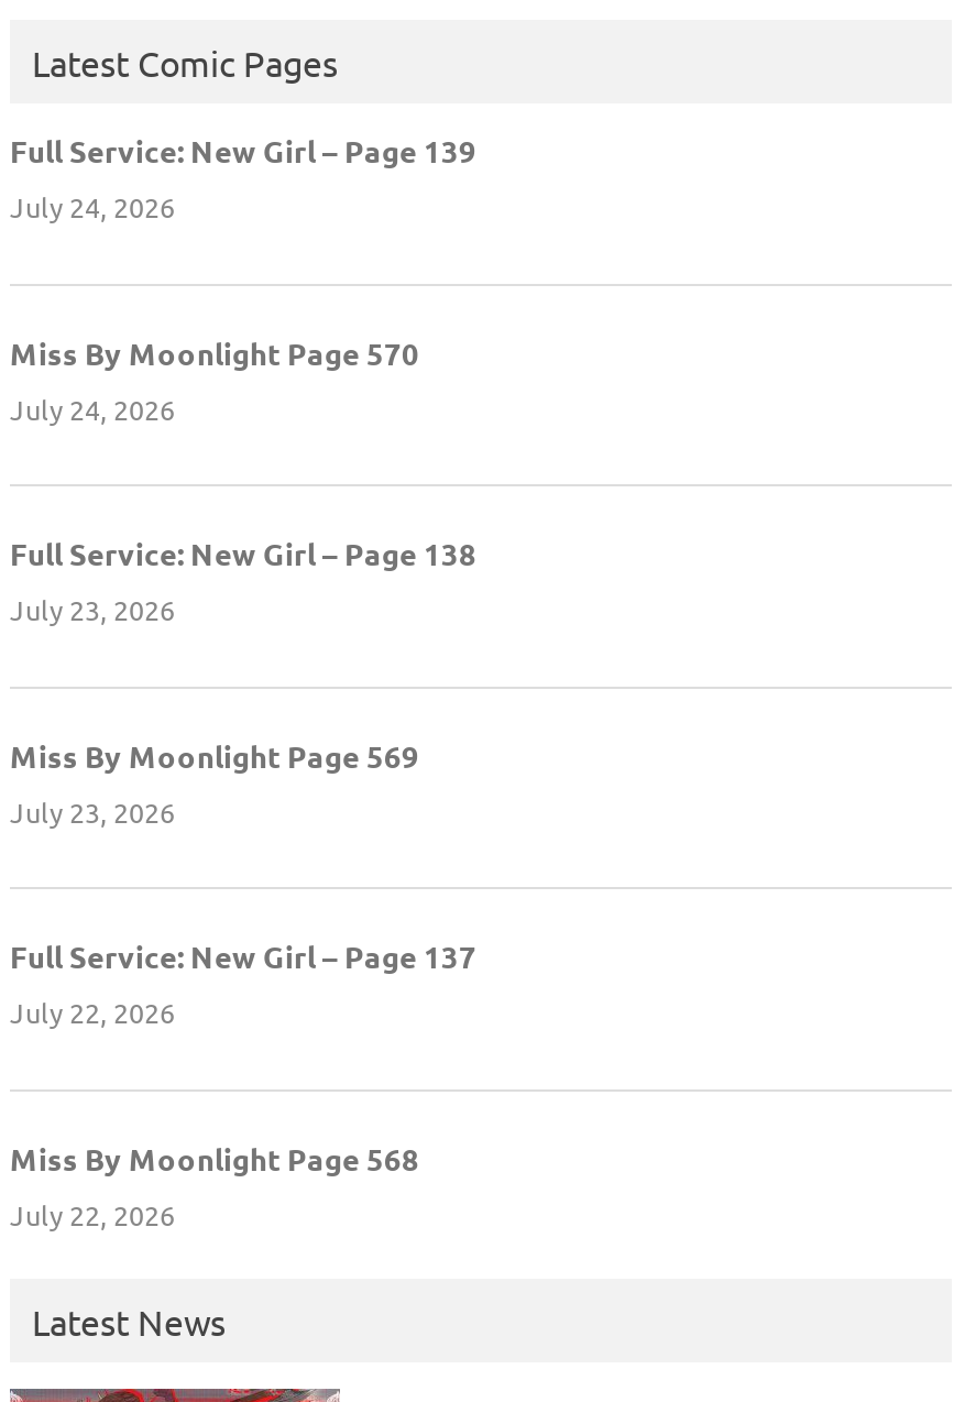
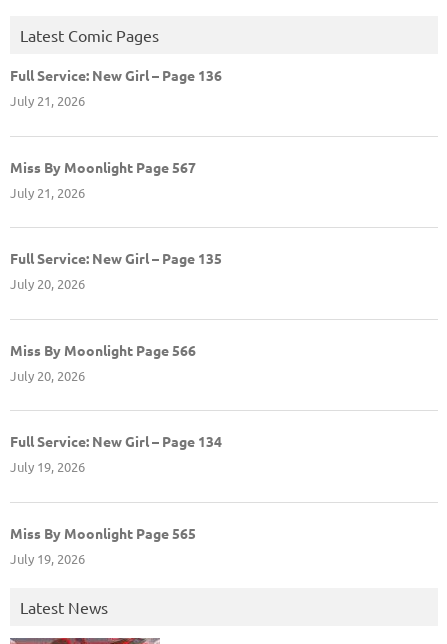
- Full Service: New Girl – Page 139
+ Full Service: New Girl – Page 136

- July 24, 2026
+ July 21, 2026

- Miss By Moonlight Page 570
+ Miss By Moonlight Page 567

- July 24, 2026
+ July 21, 2026

- Full Service: New Girl – Page 138
+ Full Service: New Girl – Page 135

- July 23, 2026
+ July 20, 2026

- Miss By Moonlight Page 569
+ Miss By Moonlight Page 566

- July 23, 2026
+ July 20, 2026

- Full Service: New Girl – Page 137
+ Full Service: New Girl – Page 134

- July 22, 2026
+ July 19, 2026

- Miss By Moonlight Page 568
+ Miss By Moonlight Page 565

- July 22, 2026
+ July 19, 2026
